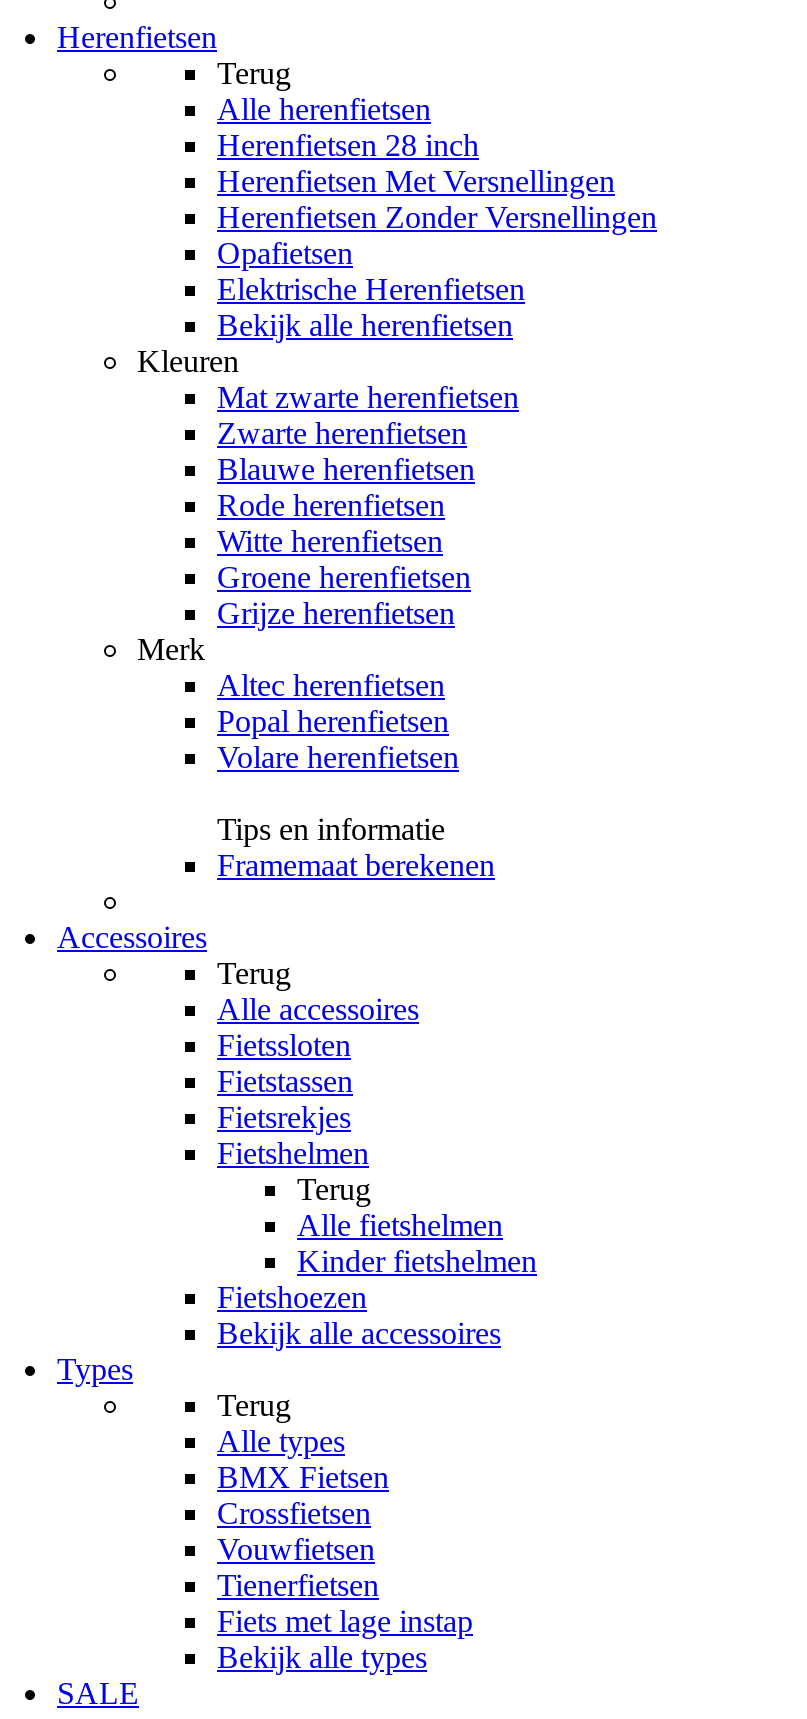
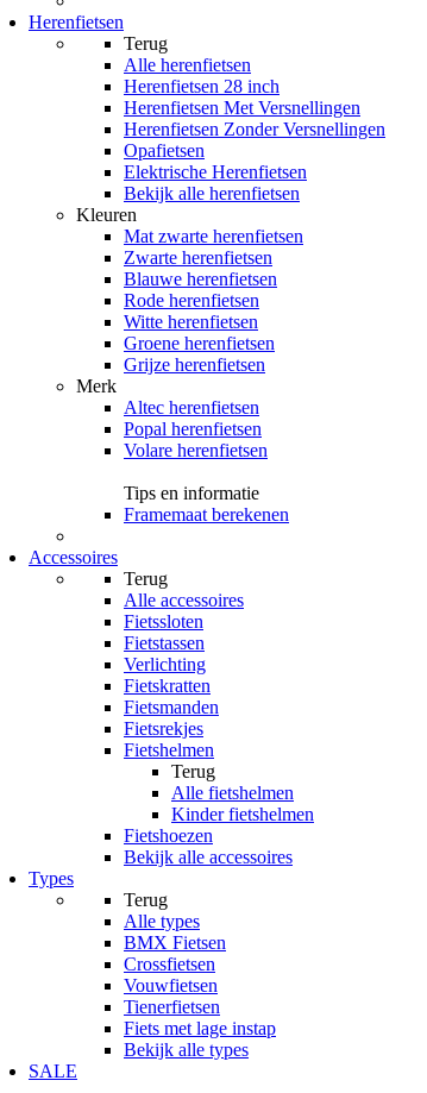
+ Verlichting
+ Fietskratten
+ Fietsmanden
